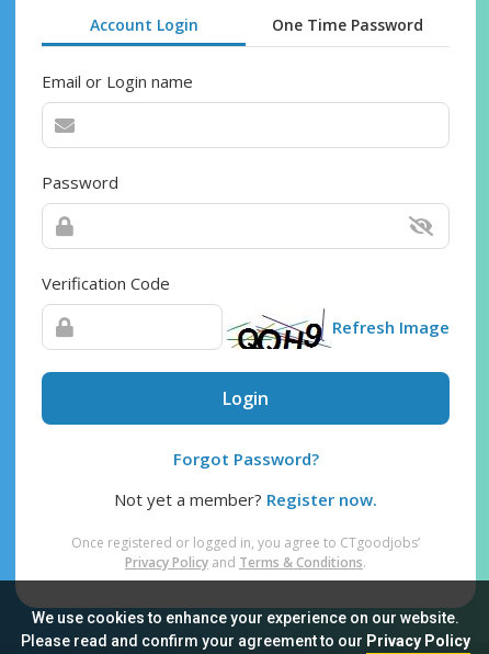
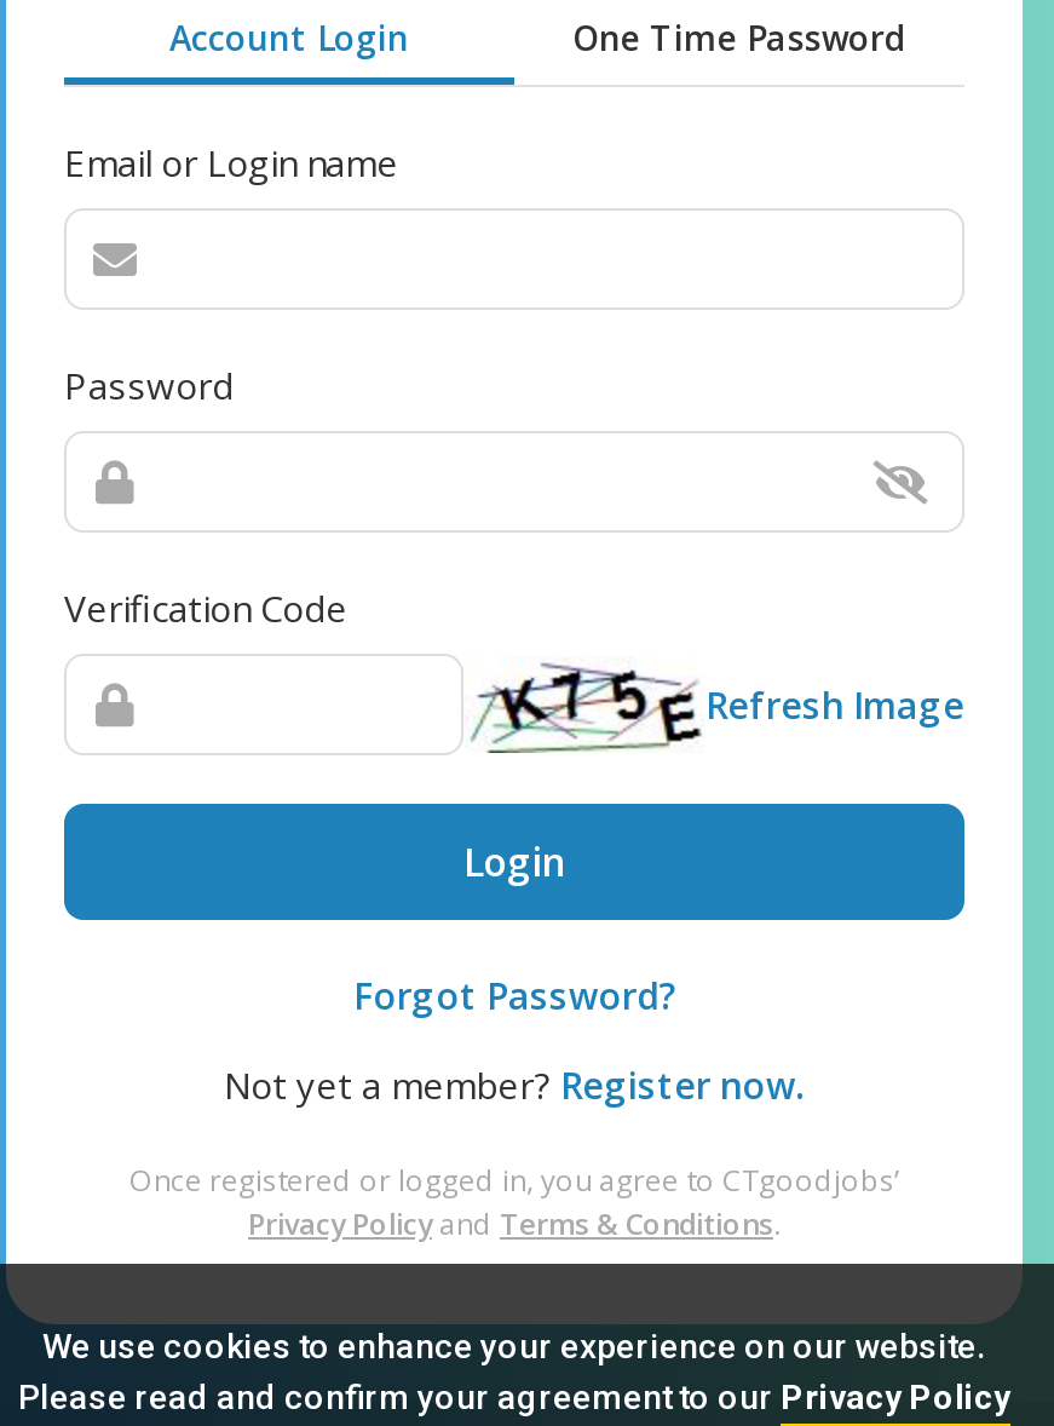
- [image]
+ [image]
